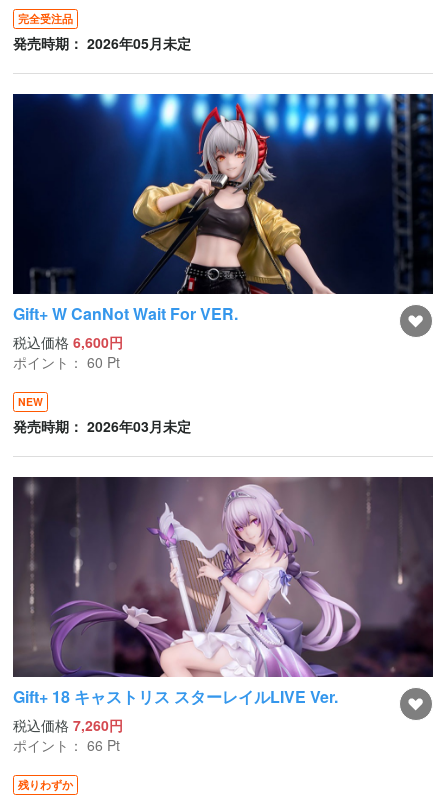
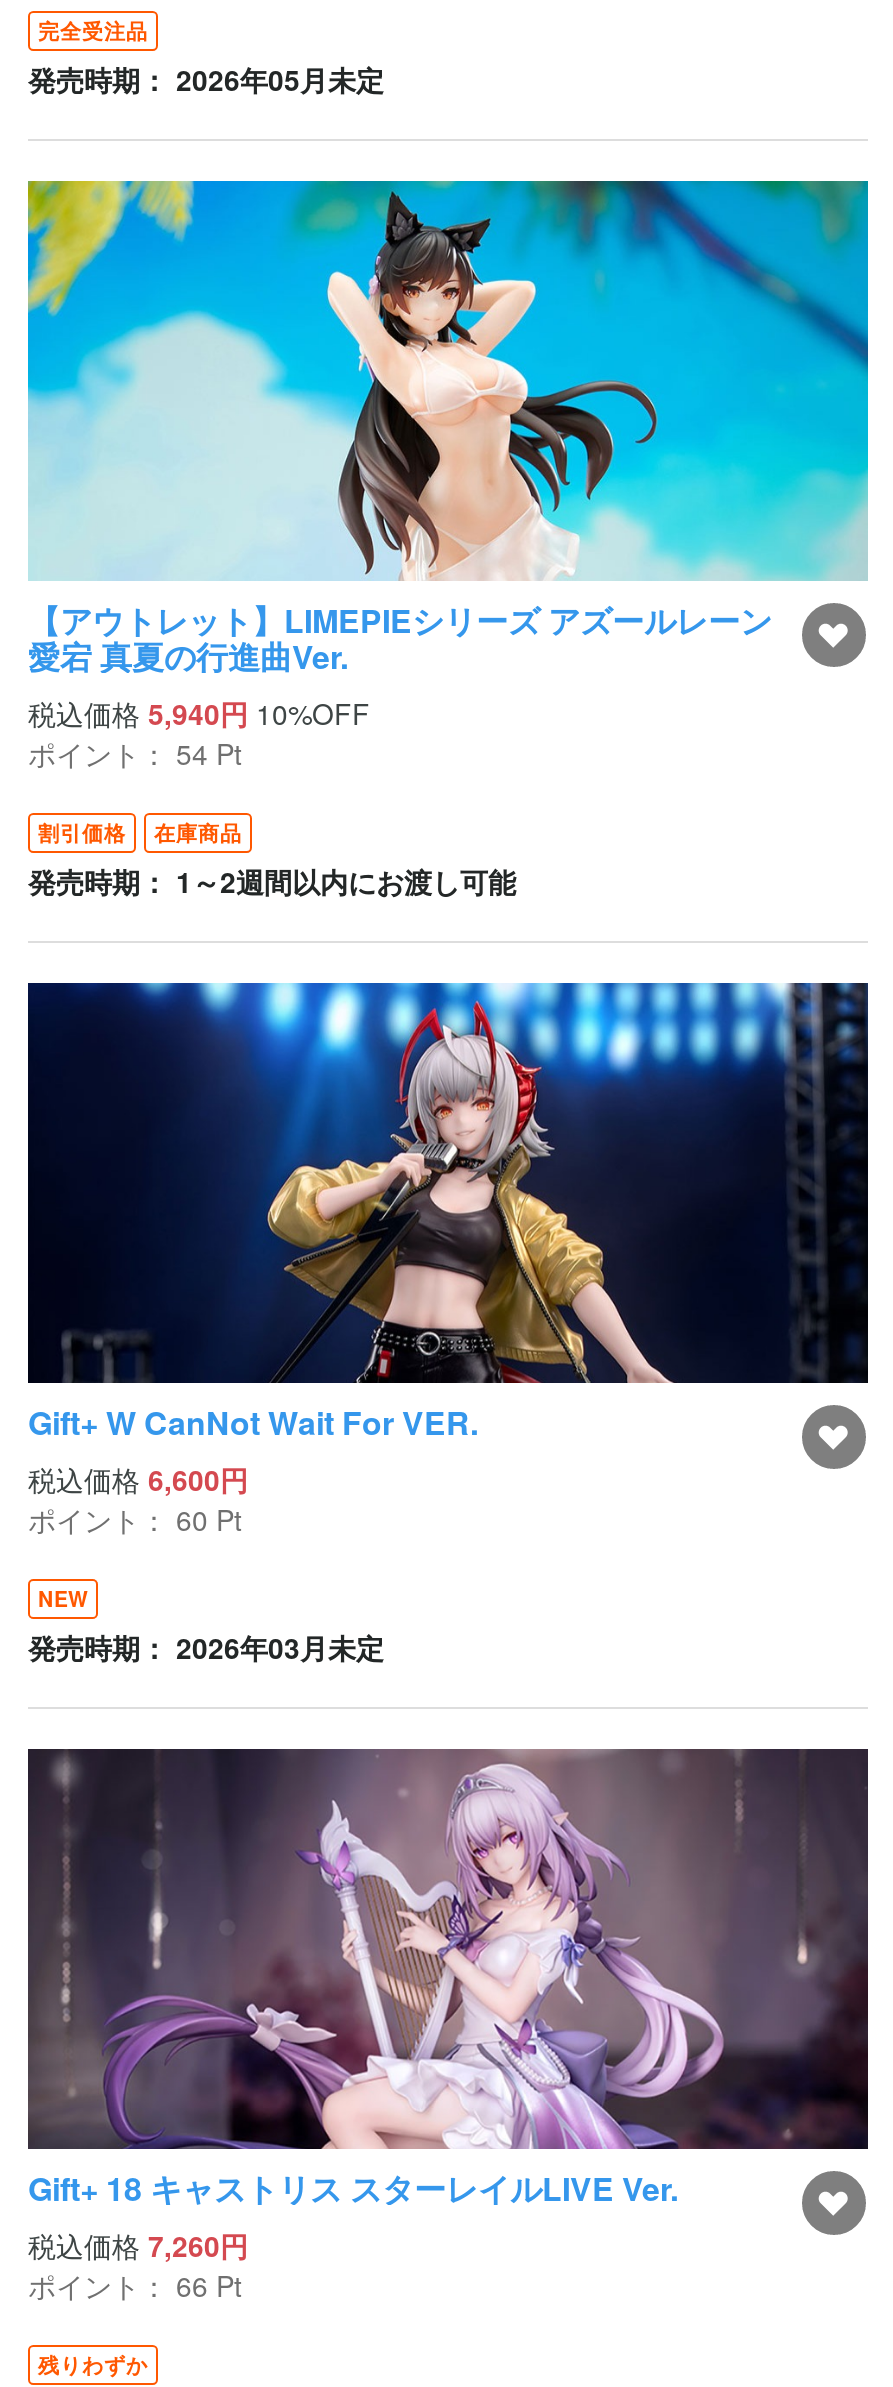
+ [image]
+ 【アウトレット】LIMEPIEシリーズ アズールレーン
+ 愛宕 真夏の行進曲Ver.
+ 税込価格 5,940円10%OFF
+ ポイント：54 Pt
+ 割引価格
+ 在庫商品
+ 発売時期： 1～2週間以内にお渡し可能
